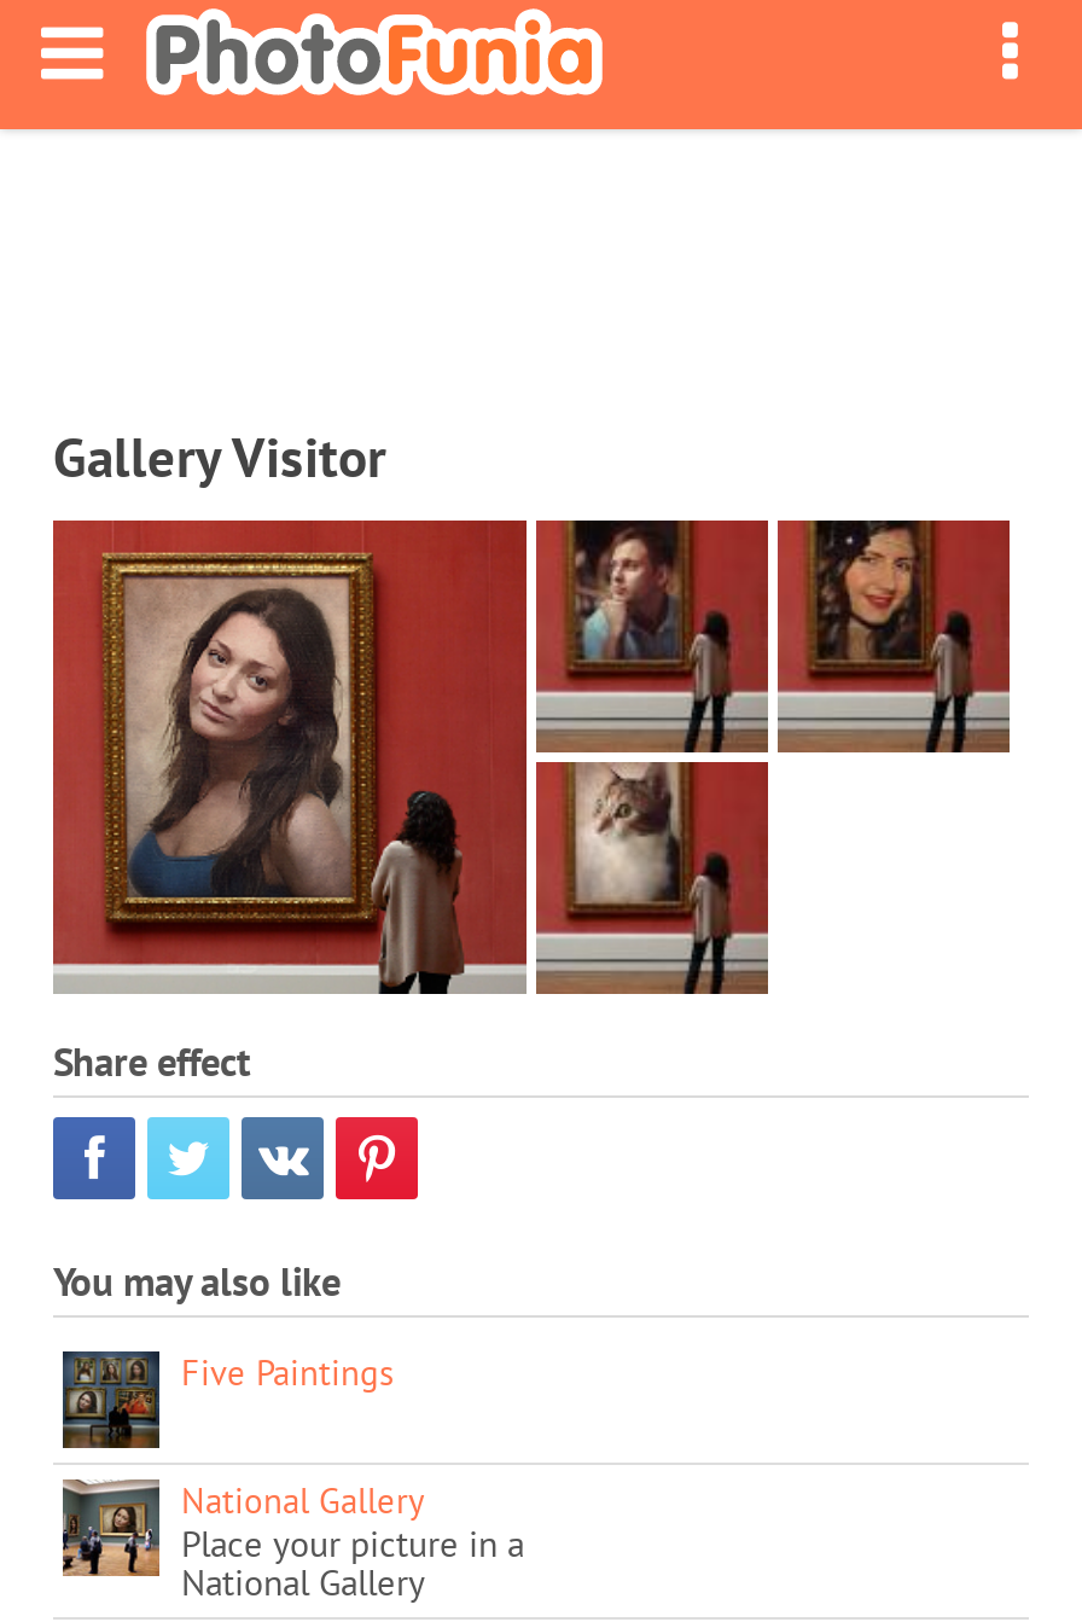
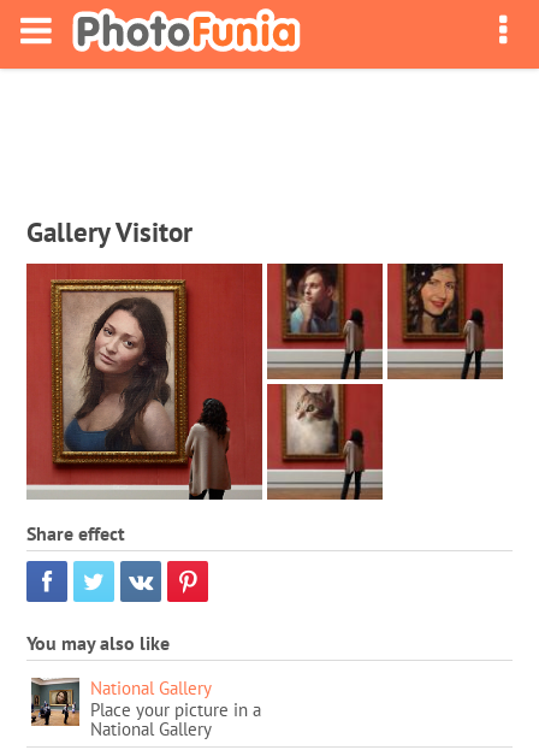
- [image]
- Five Paintings
